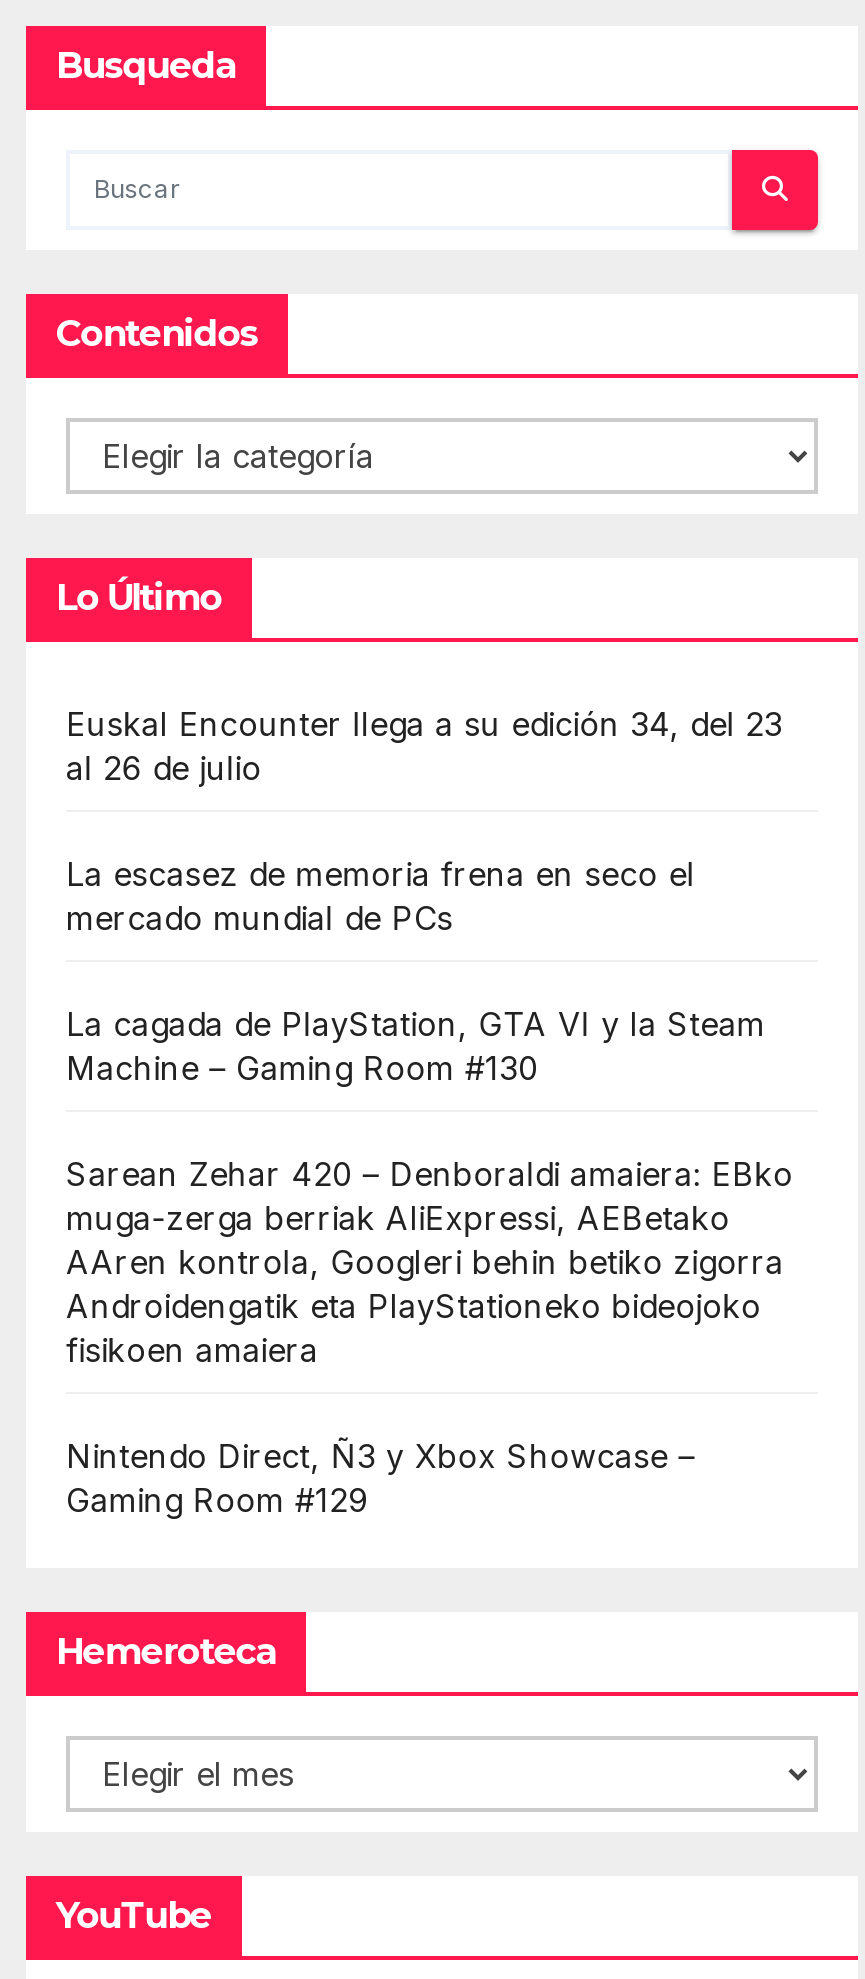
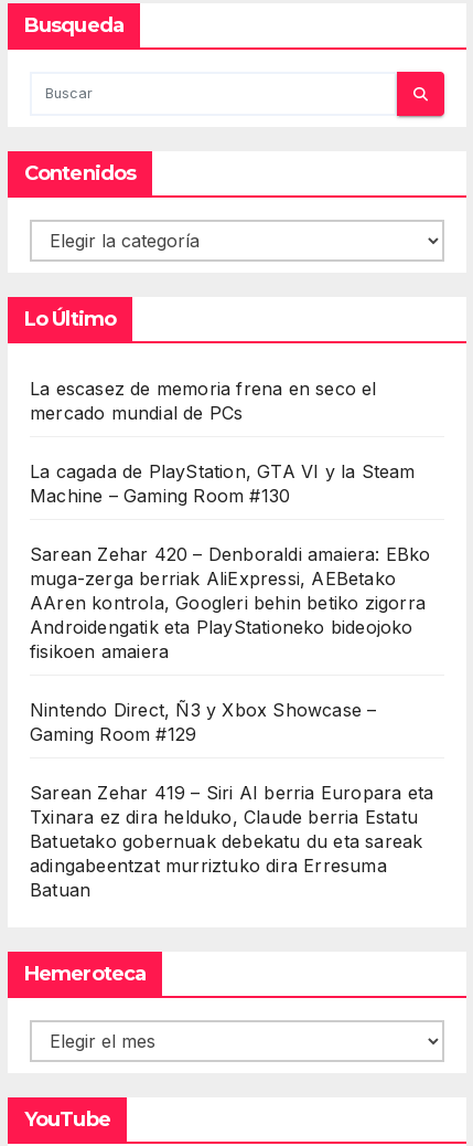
- Euskal Encounter llega a su edición 34, del 23
- al 26 de julio

moved up: La escasez de memoria frena en seco el | mercado mundial de PCs | La cagada de PlayStation, GTA VI y la Steam | ... | Nintendo Direct, Ñ3 y Xbox Showcase – | Gaming Room #129

+ Sarean Zehar 419 – Siri AI berria Europara eta
+ Txinara ez dira helduko, Claude berria Estatu
+ Batuetako gobernuak debekatu du eta sareak
+ adingabeentzat murriztuko dira Erresuma
+ Batuan
